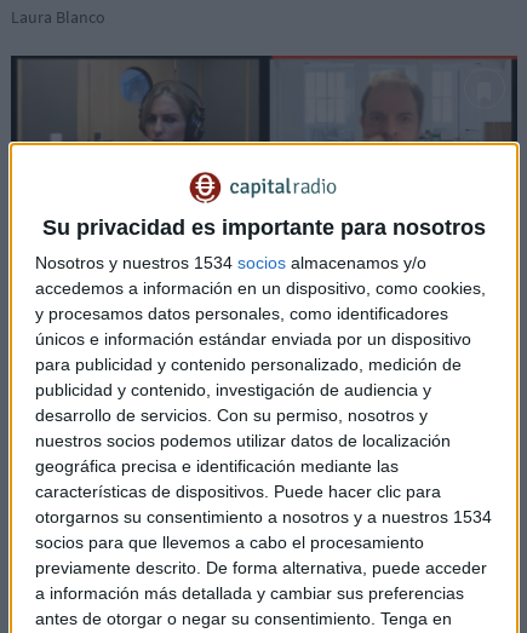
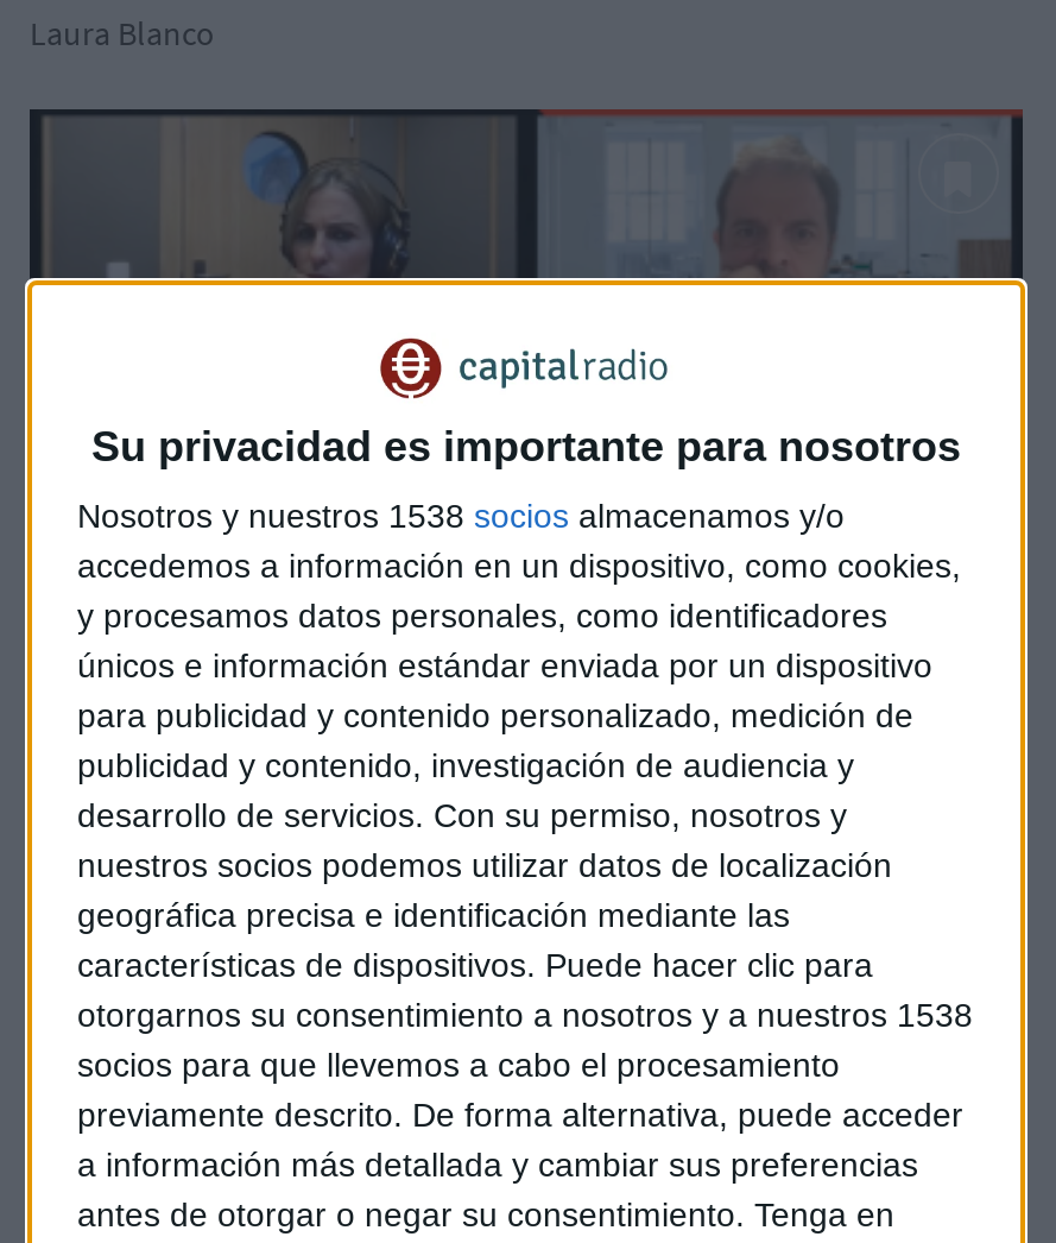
- Nosotros y nuestros 1534 socios almacenamos y/o
+ Nosotros y nuestros 1538 socios almacenamos y/o

- otorgarnos su consentimiento a nosotros y a nuestros 1534
+ otorgarnos su consentimiento a nosotros y a nuestros 1538
